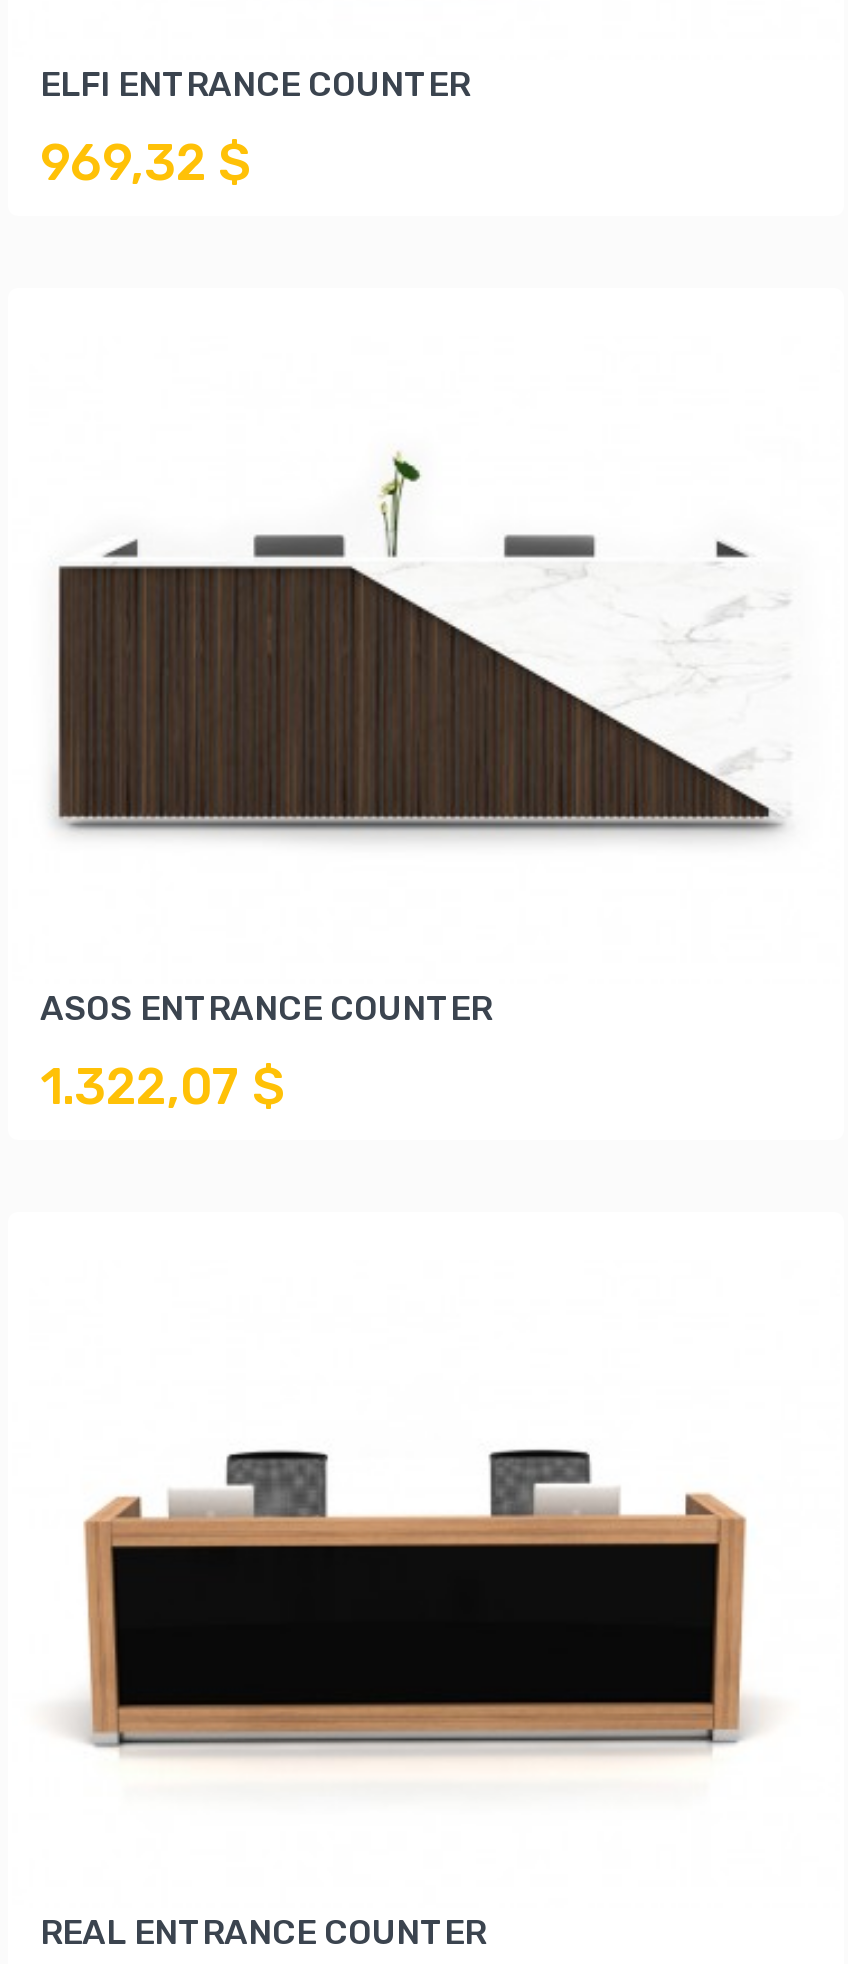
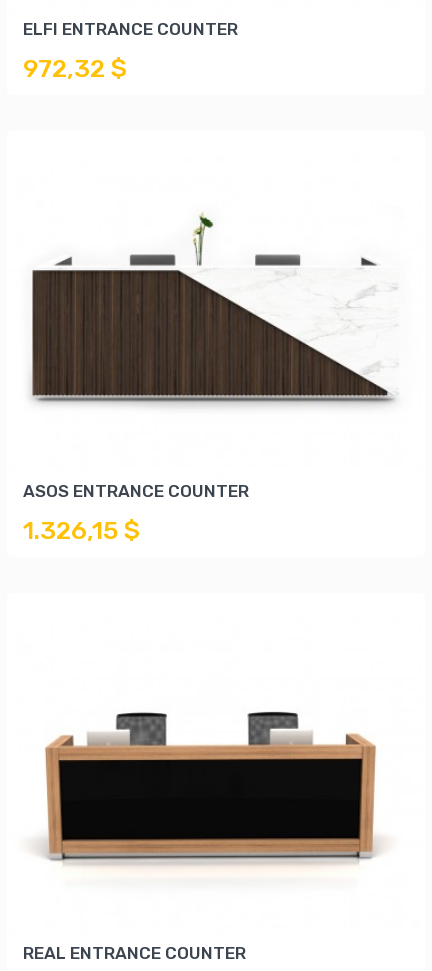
- 969,32 $
+ 972,32 $

- 1.322,07 $
+ 1.326,15 $
